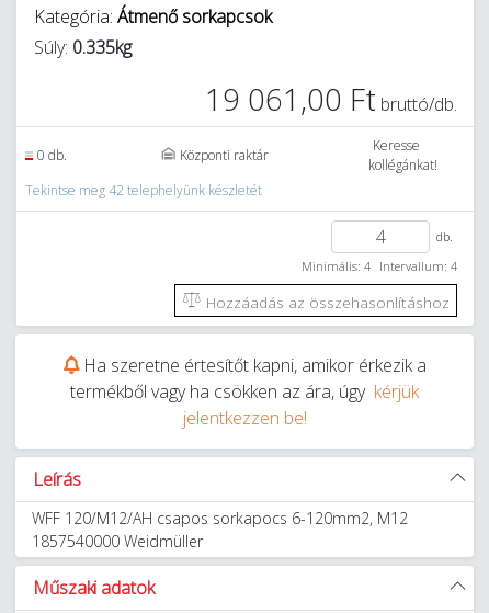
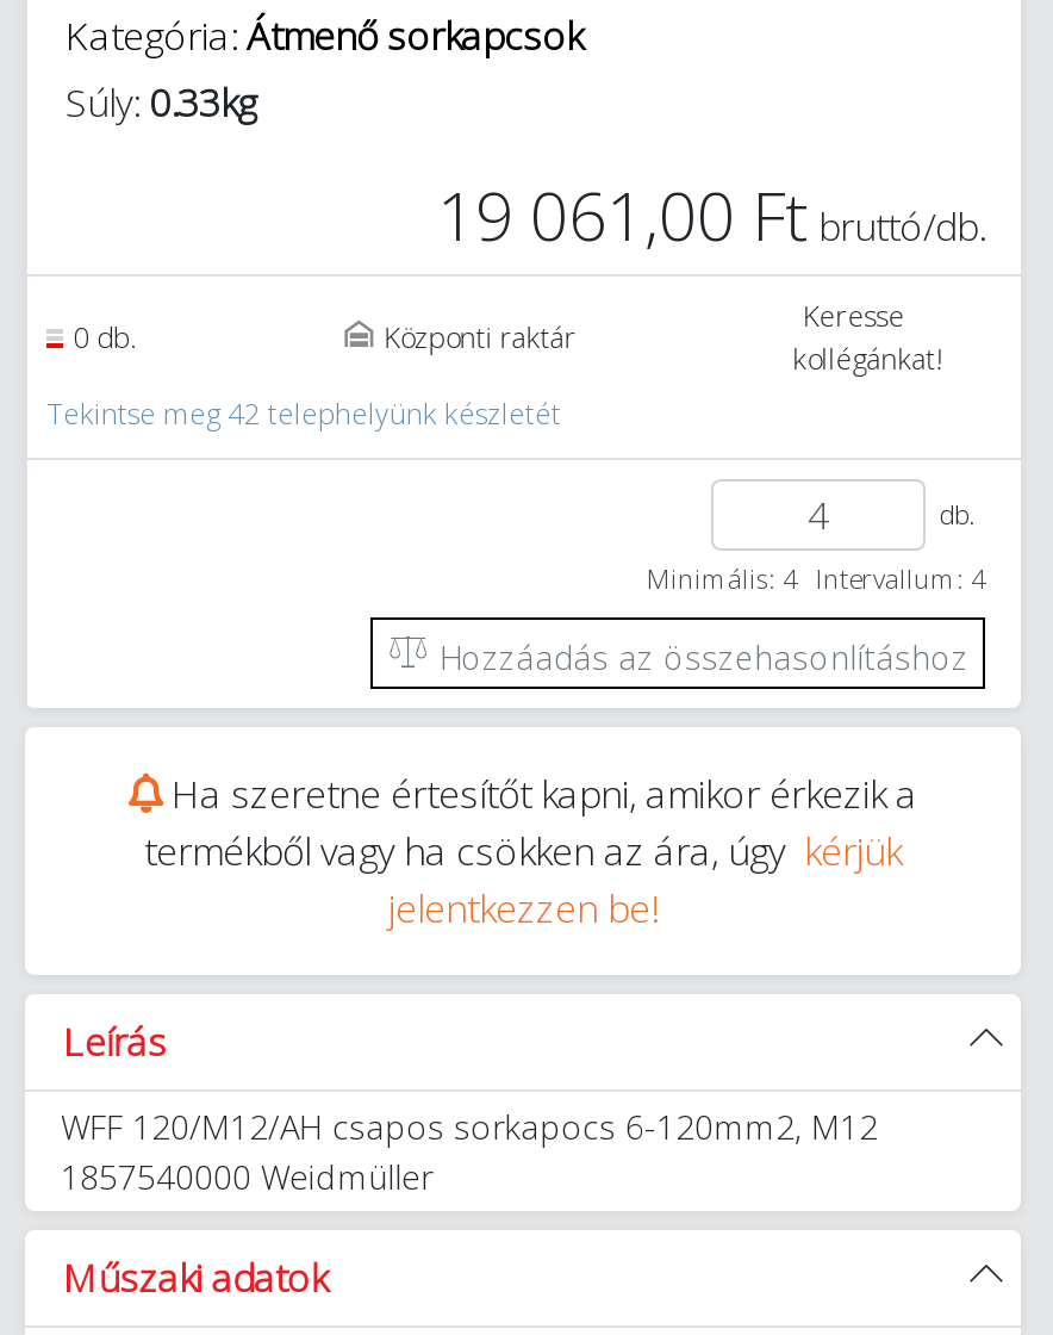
- Súly: 0.335kg
+ Súly: 0.33kg
